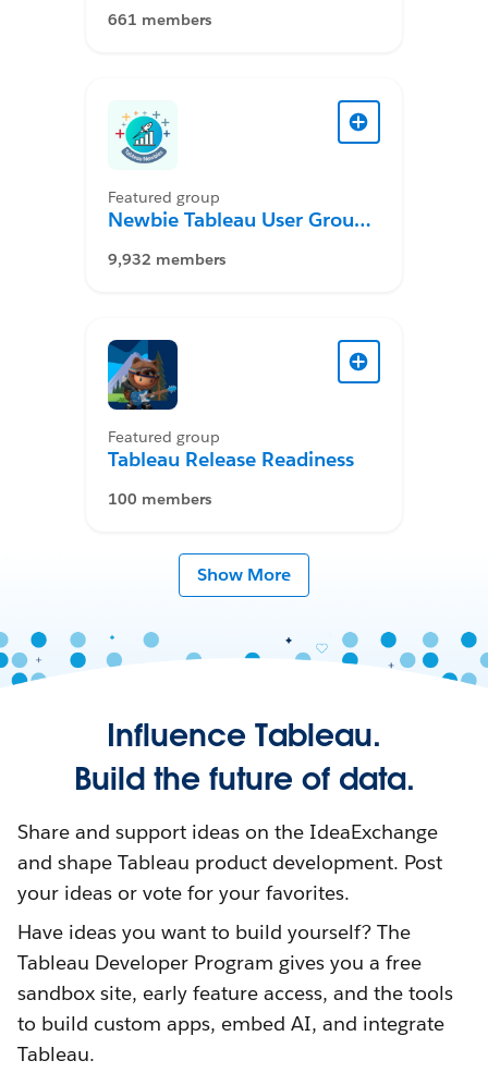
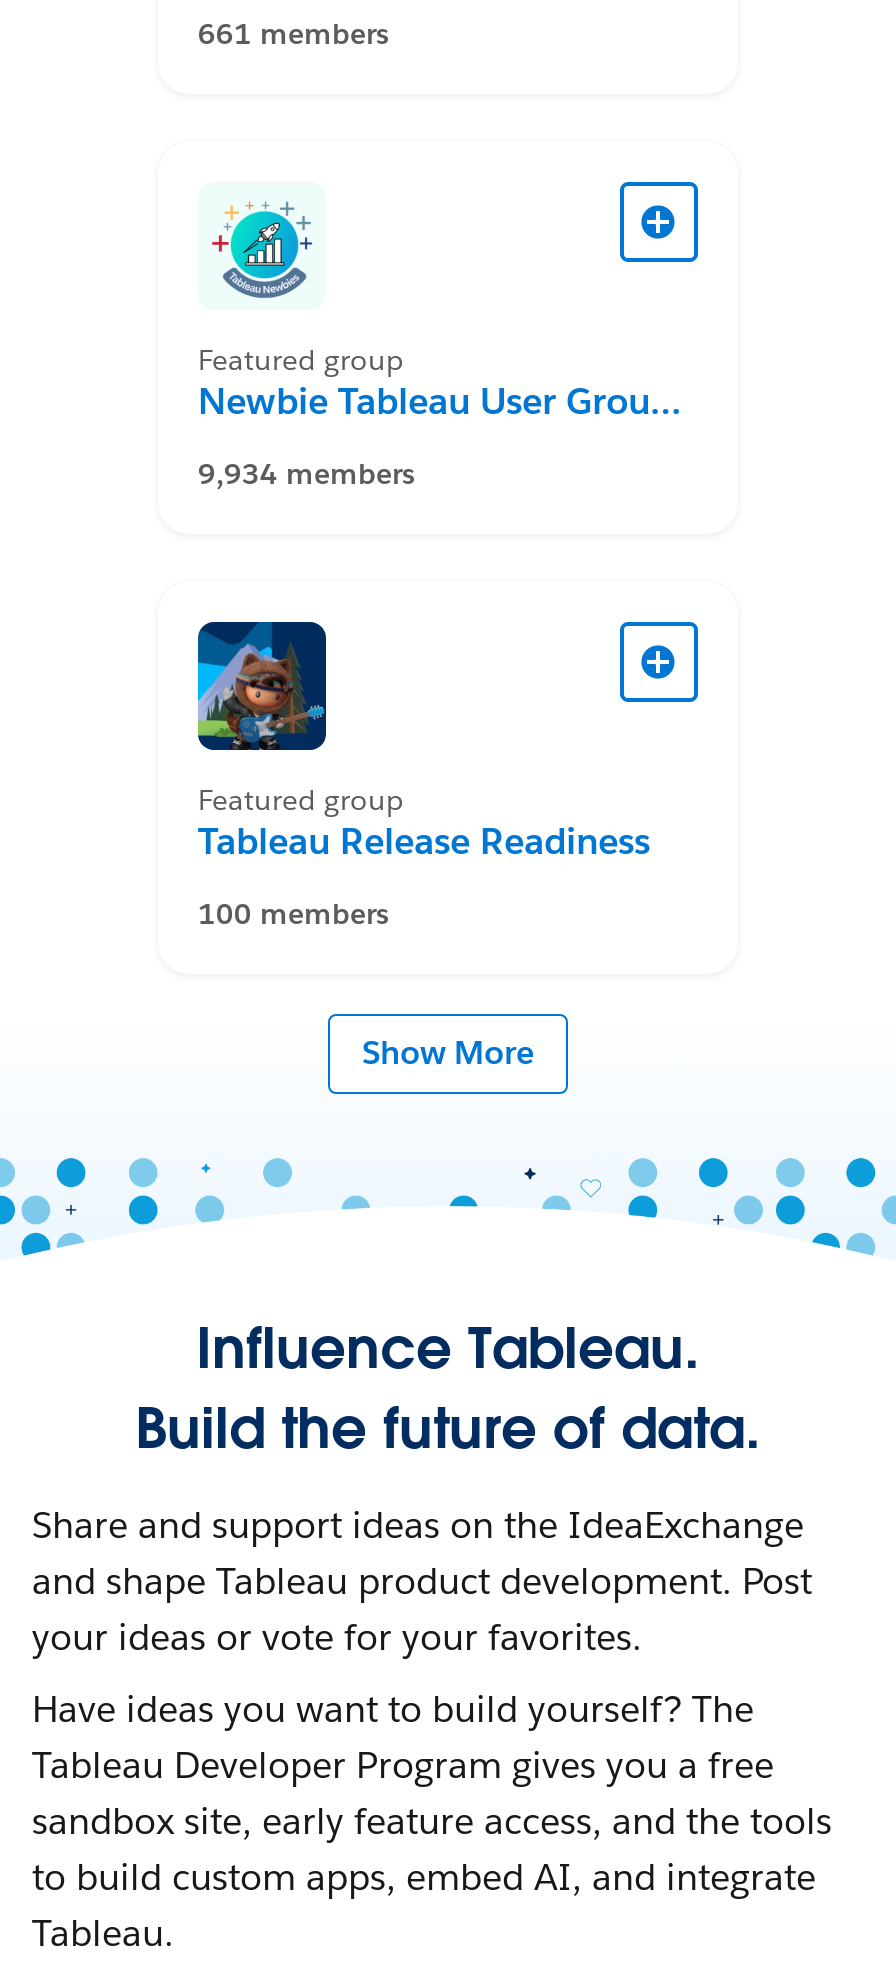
- 9,932 members
+ 9,934 members
